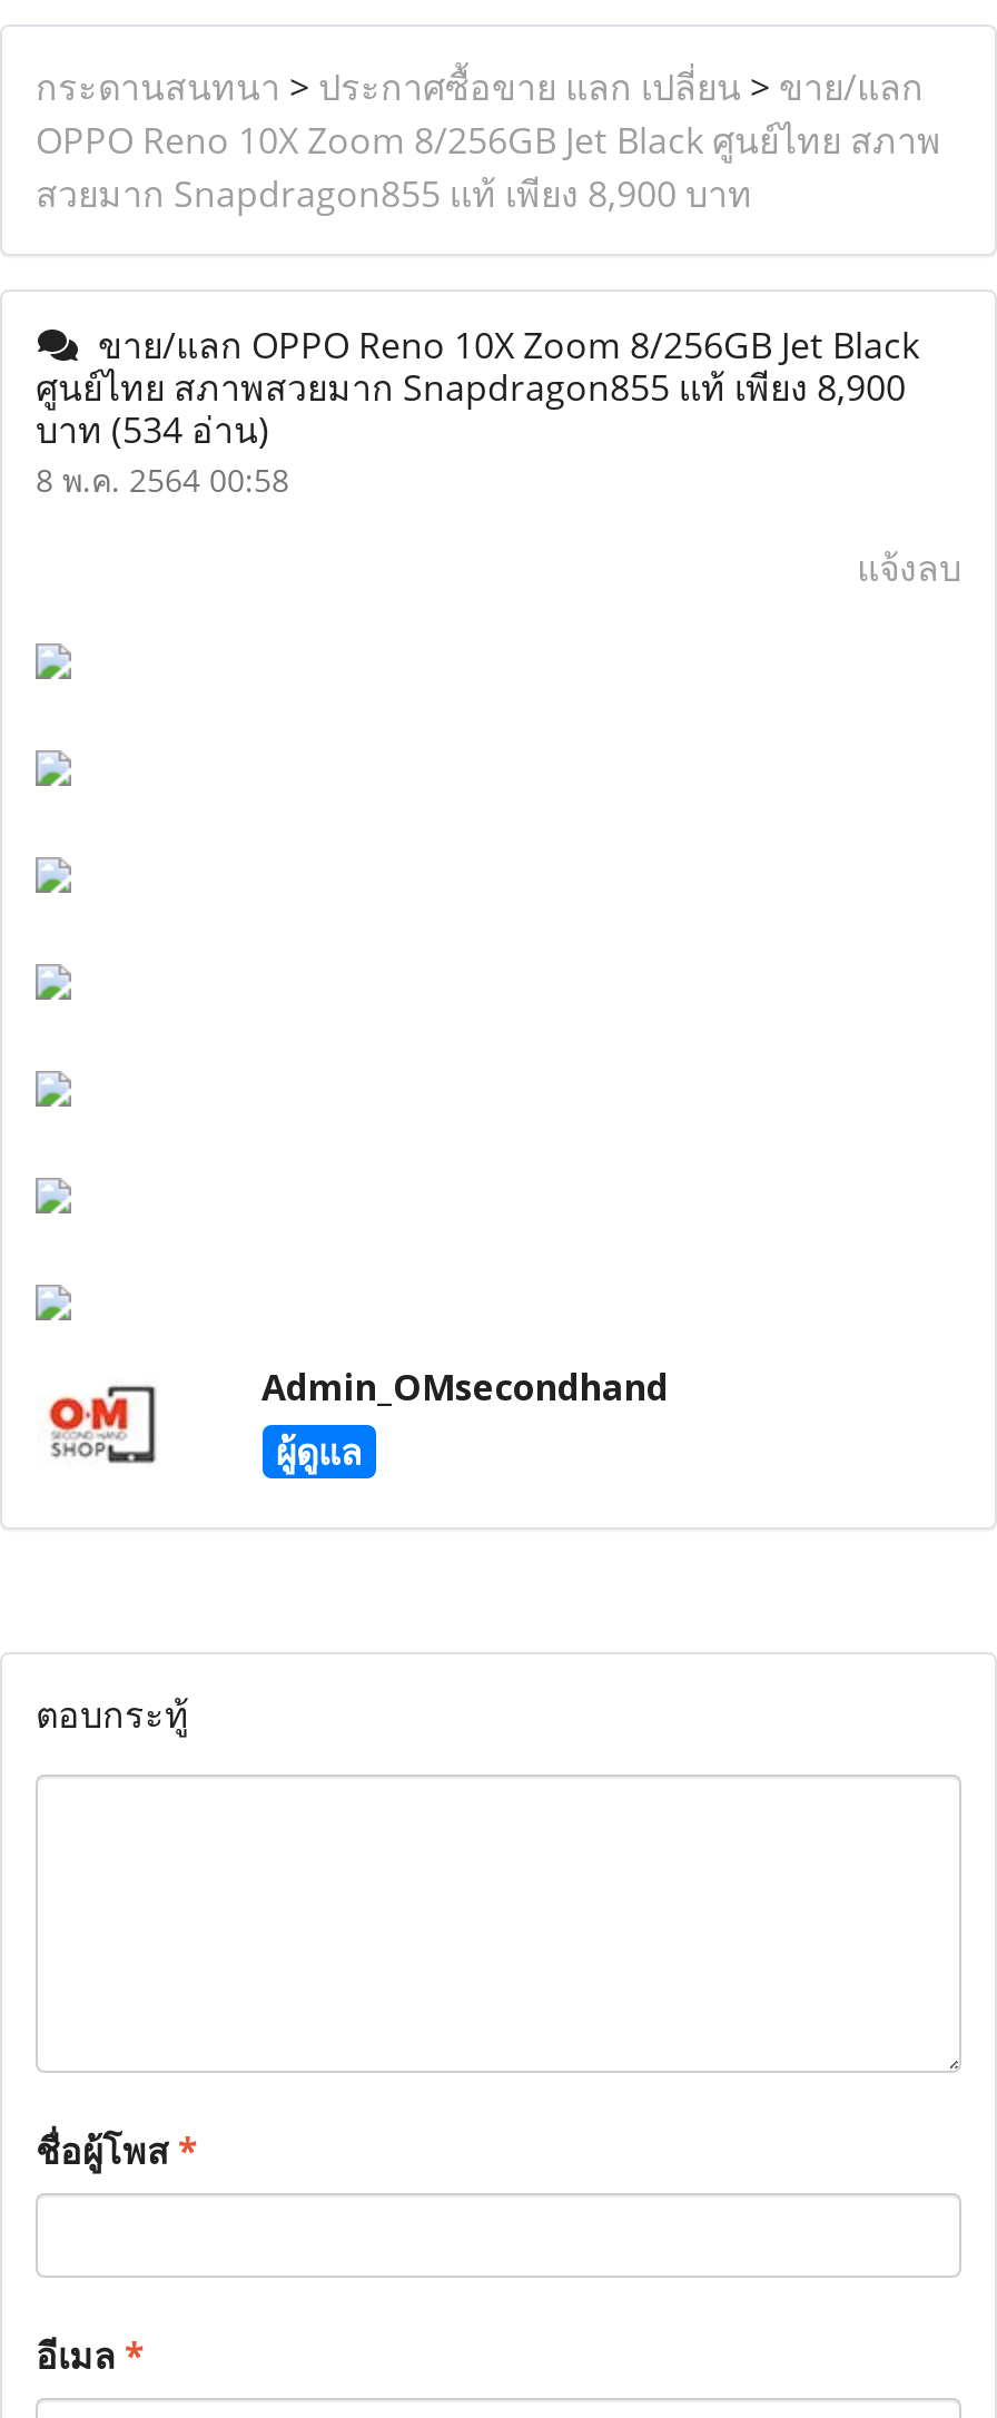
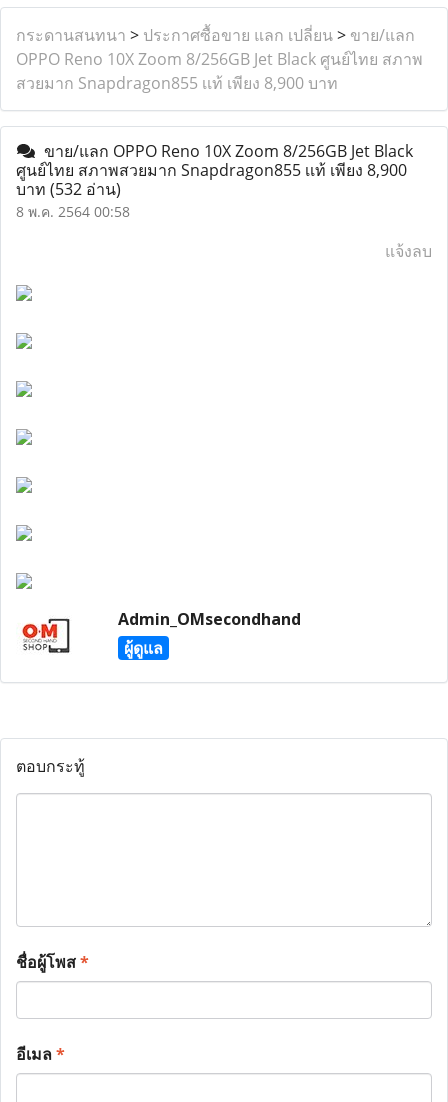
- บาท(534 อ่าน)
+ บาท(532 อ่าน)
